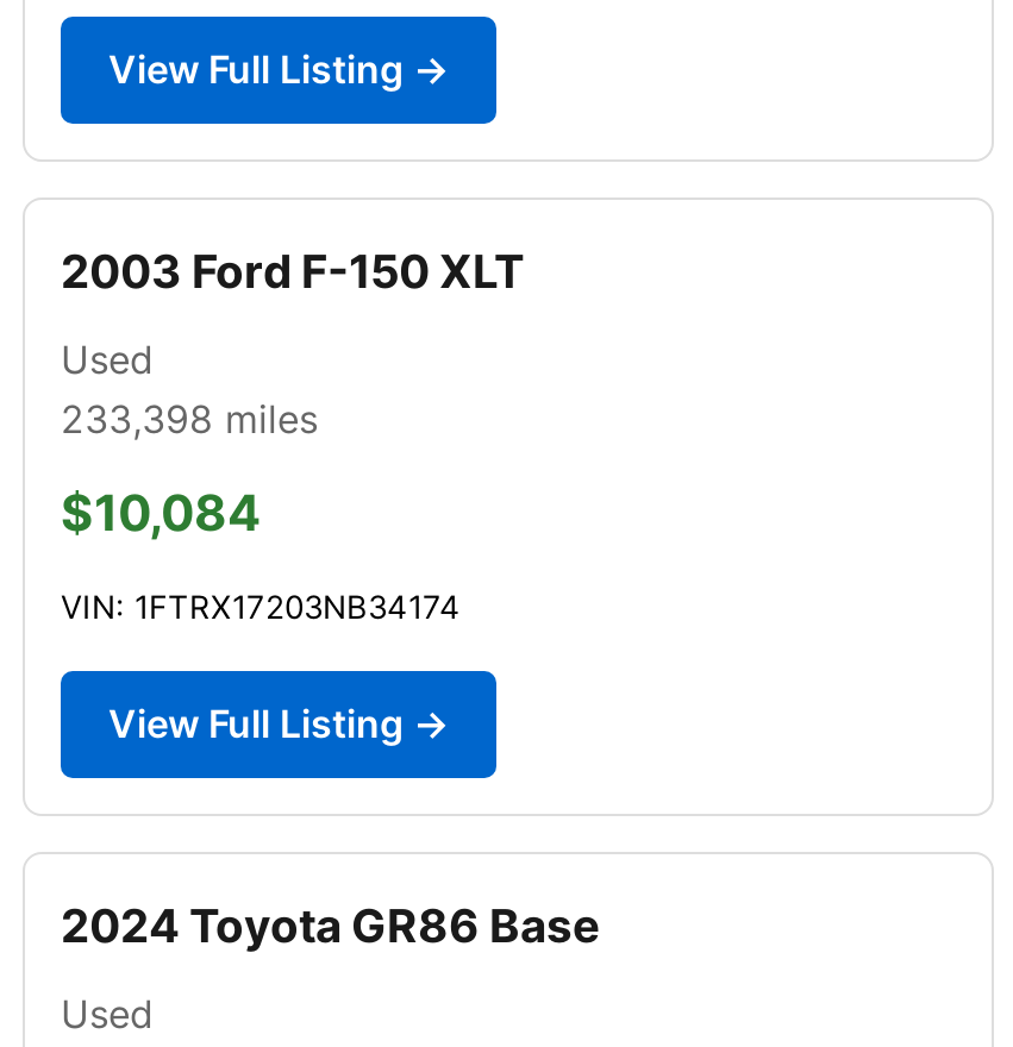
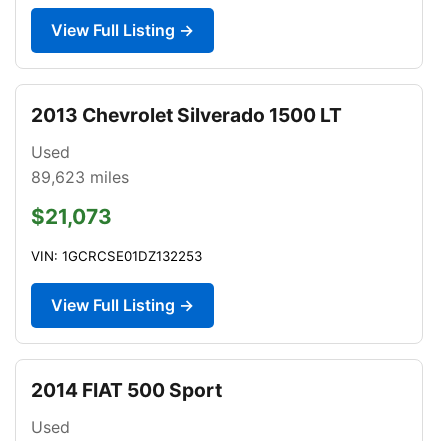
- 2003 Ford F-150 XLT
+ 2013 Chevrolet Silverado 1500 LT

- 233,398 miles
+ 89,623 miles

- $10,084
+ $21,073

- VIN: 1FTRX17203NB34174
+ VIN: 1GCRCSE01DZ132253

- 2024 Toyota GR86 Base
+ 2014 FIAT 500 Sport
